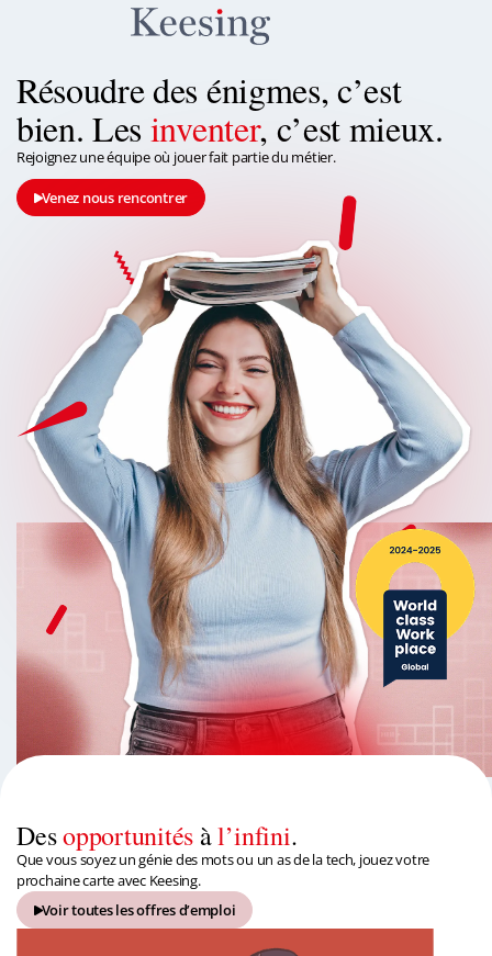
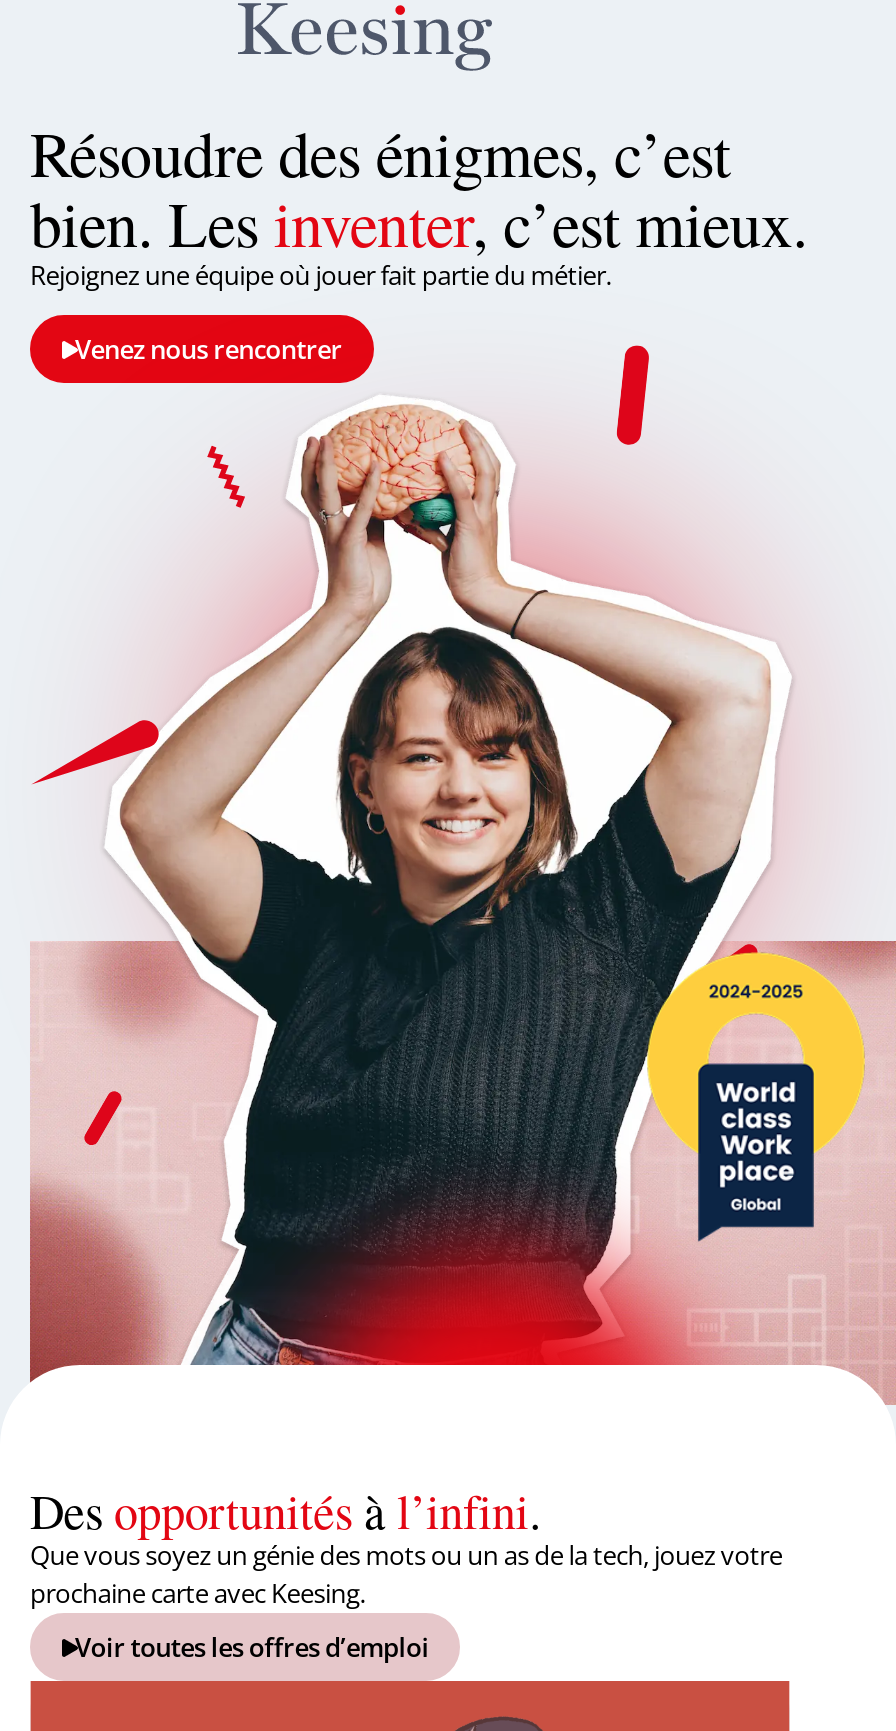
- [image]
+ [image]
